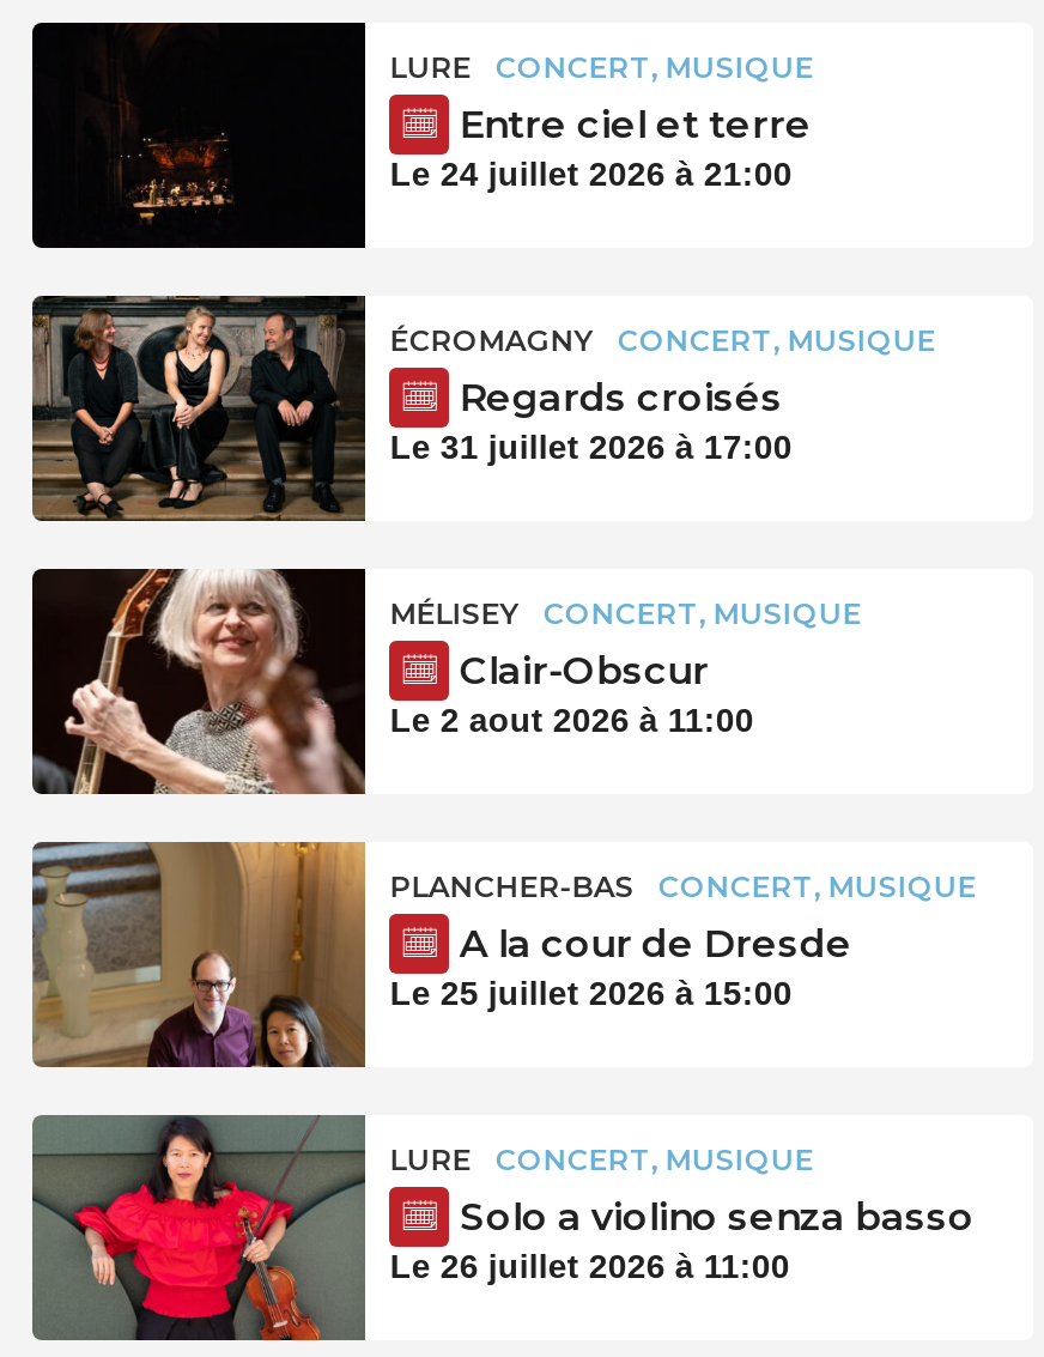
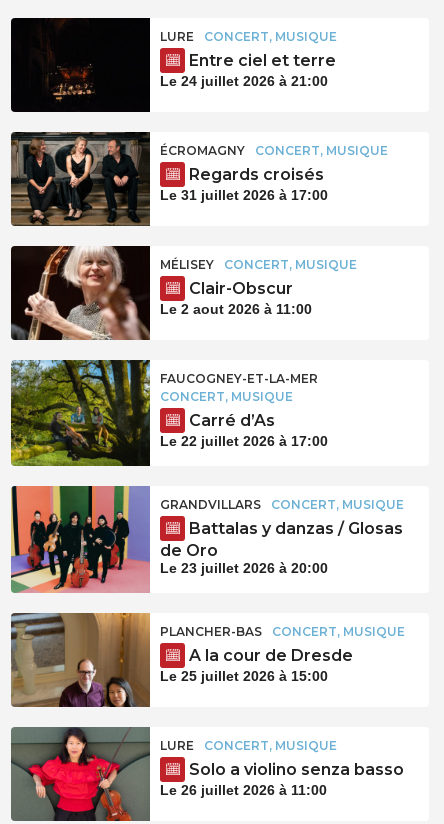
+ [image]
+ FAUCOGNEY-ET-LA-MER
+ CONCERT, MUSIQUE
+ Carré d’As
+ Le 22 juillet 2026 à 17:00

+ [image]
+ GRANDVILLARS
+ CONCERT, MUSIQUE
+ Battalas y danzas / Glosas
+ de Oro
+ Le 23 juillet 2026 à 20:00
